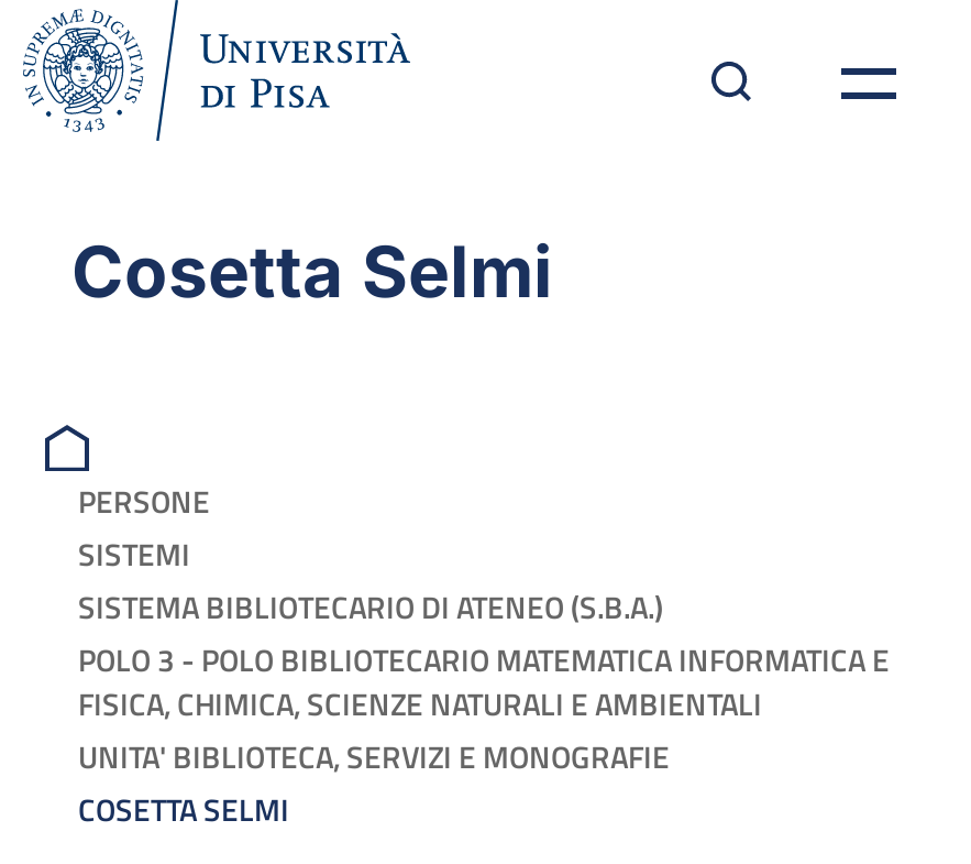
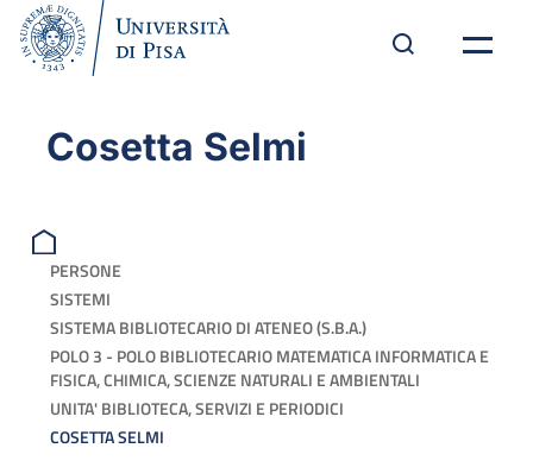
- UNITA' BIBLIOTECA, SERVIZI E MONOGRAFIE
+ UNITA' BIBLIOTECA, SERVIZI E PERIODICI
